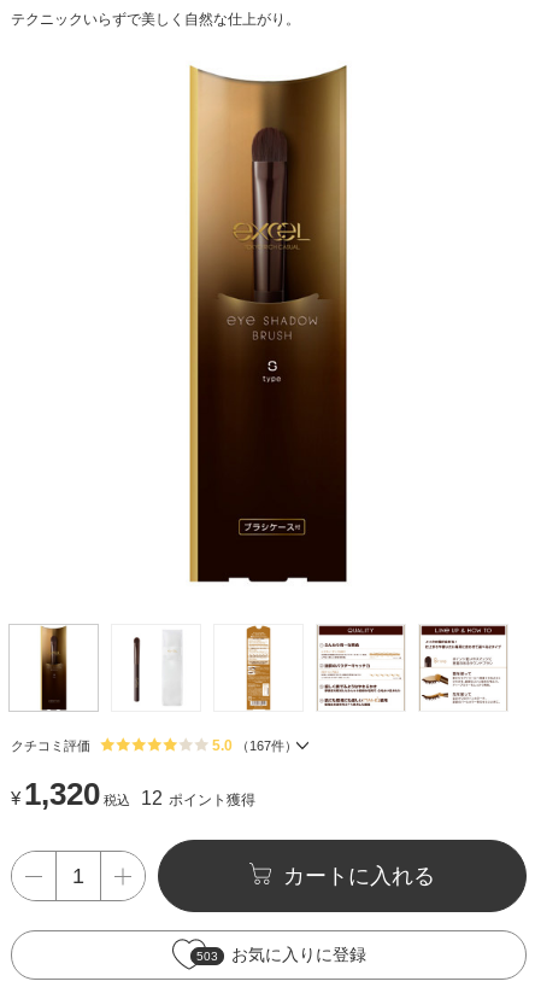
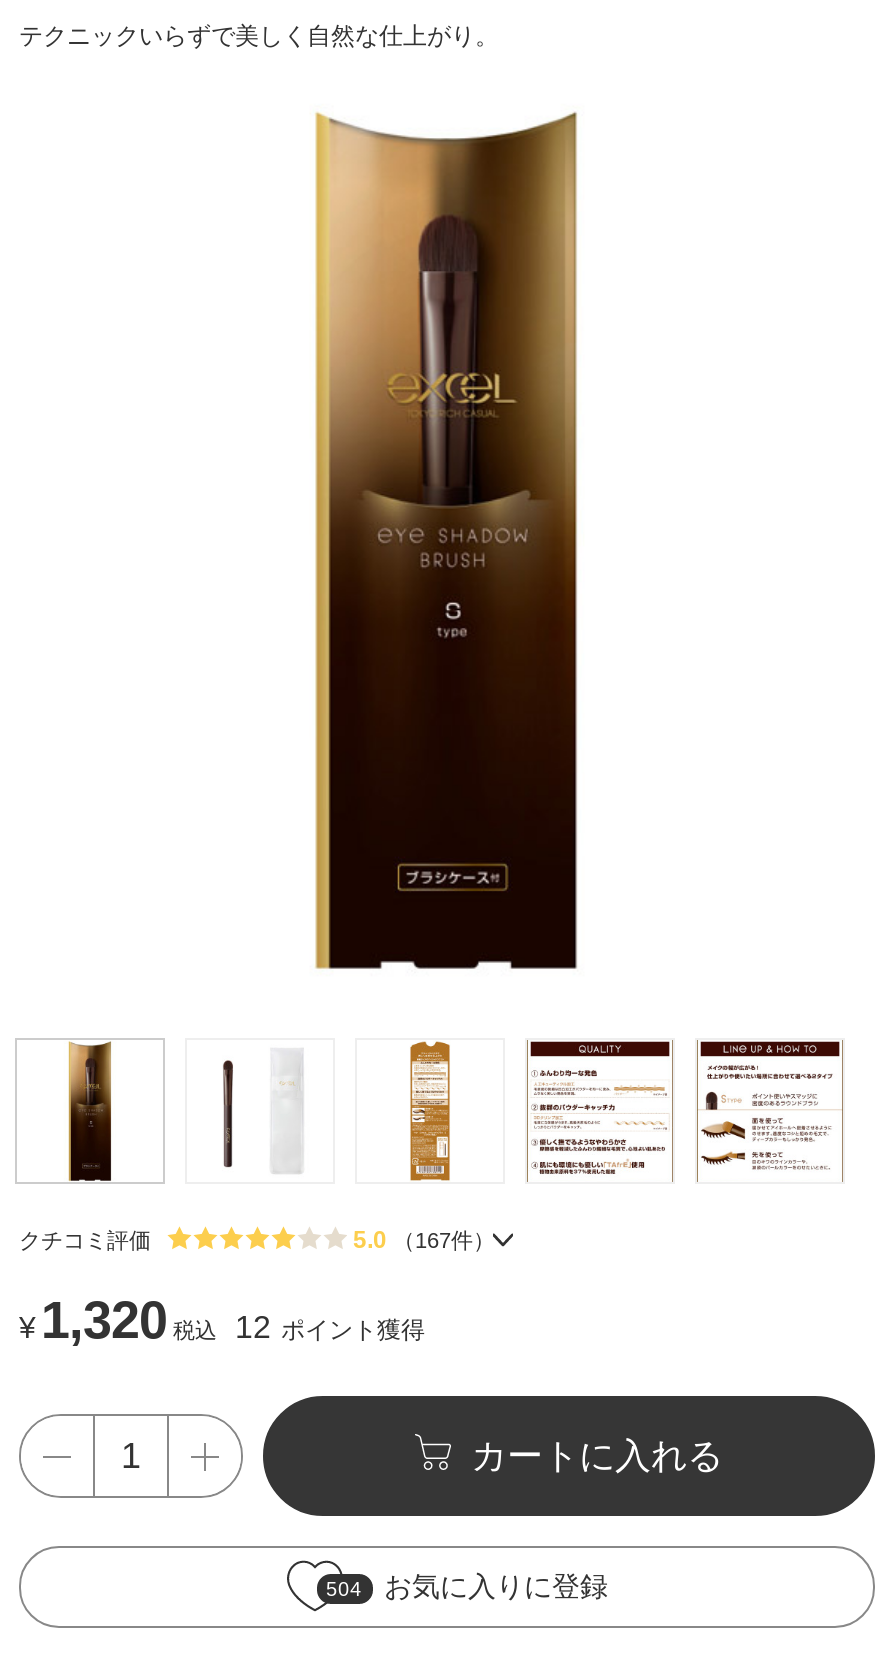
- 503 お気に入りに登録
+ 504 お気に入りに登録
